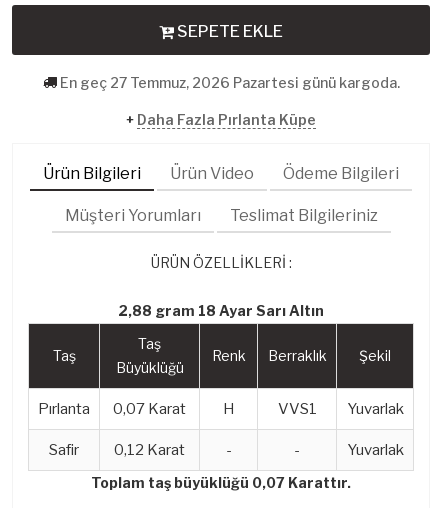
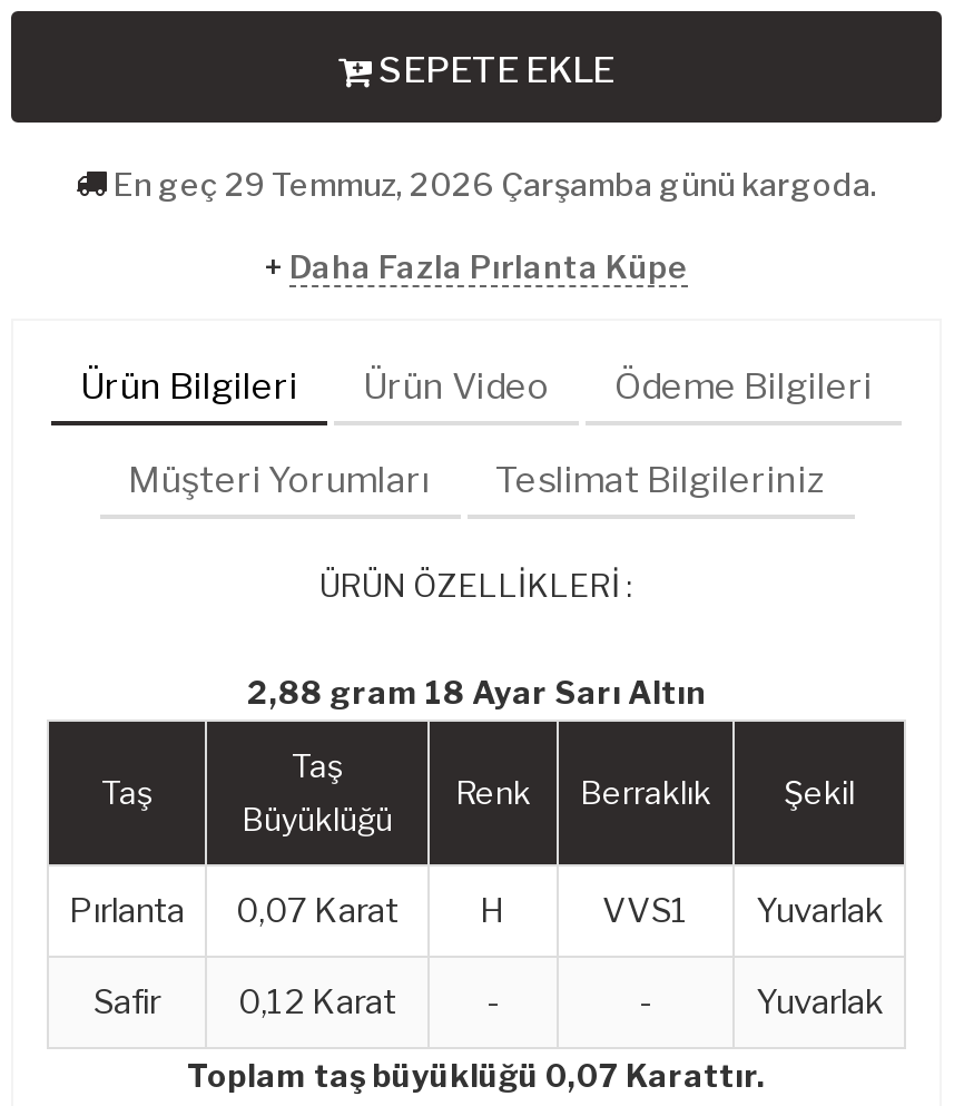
- En geç 27 Temmuz, 2026 Pazartesi günü kargoda.
+ En geç 29 Temmuz, 2026 Çarşamba günü kargoda.
